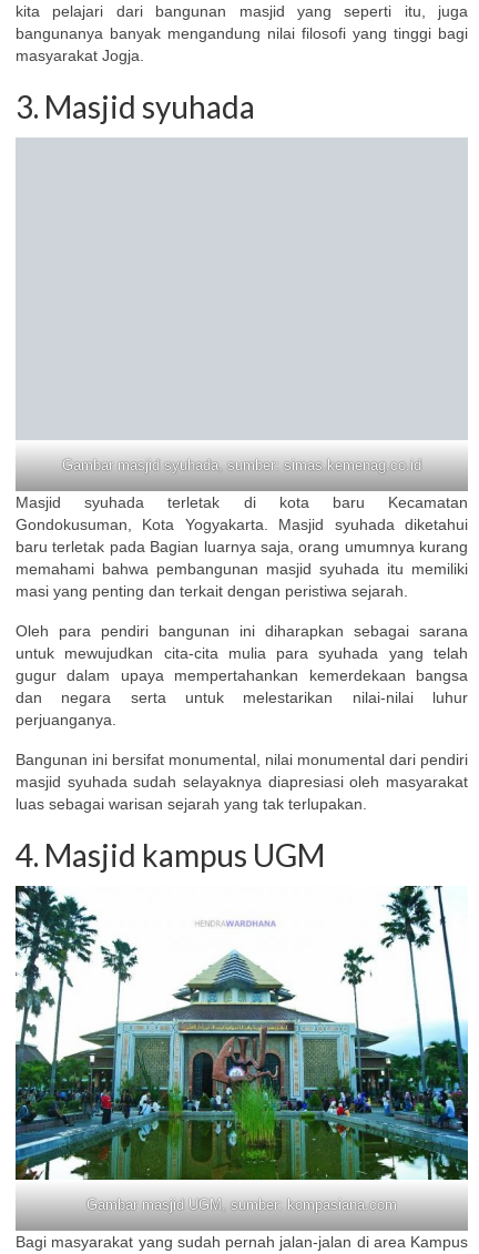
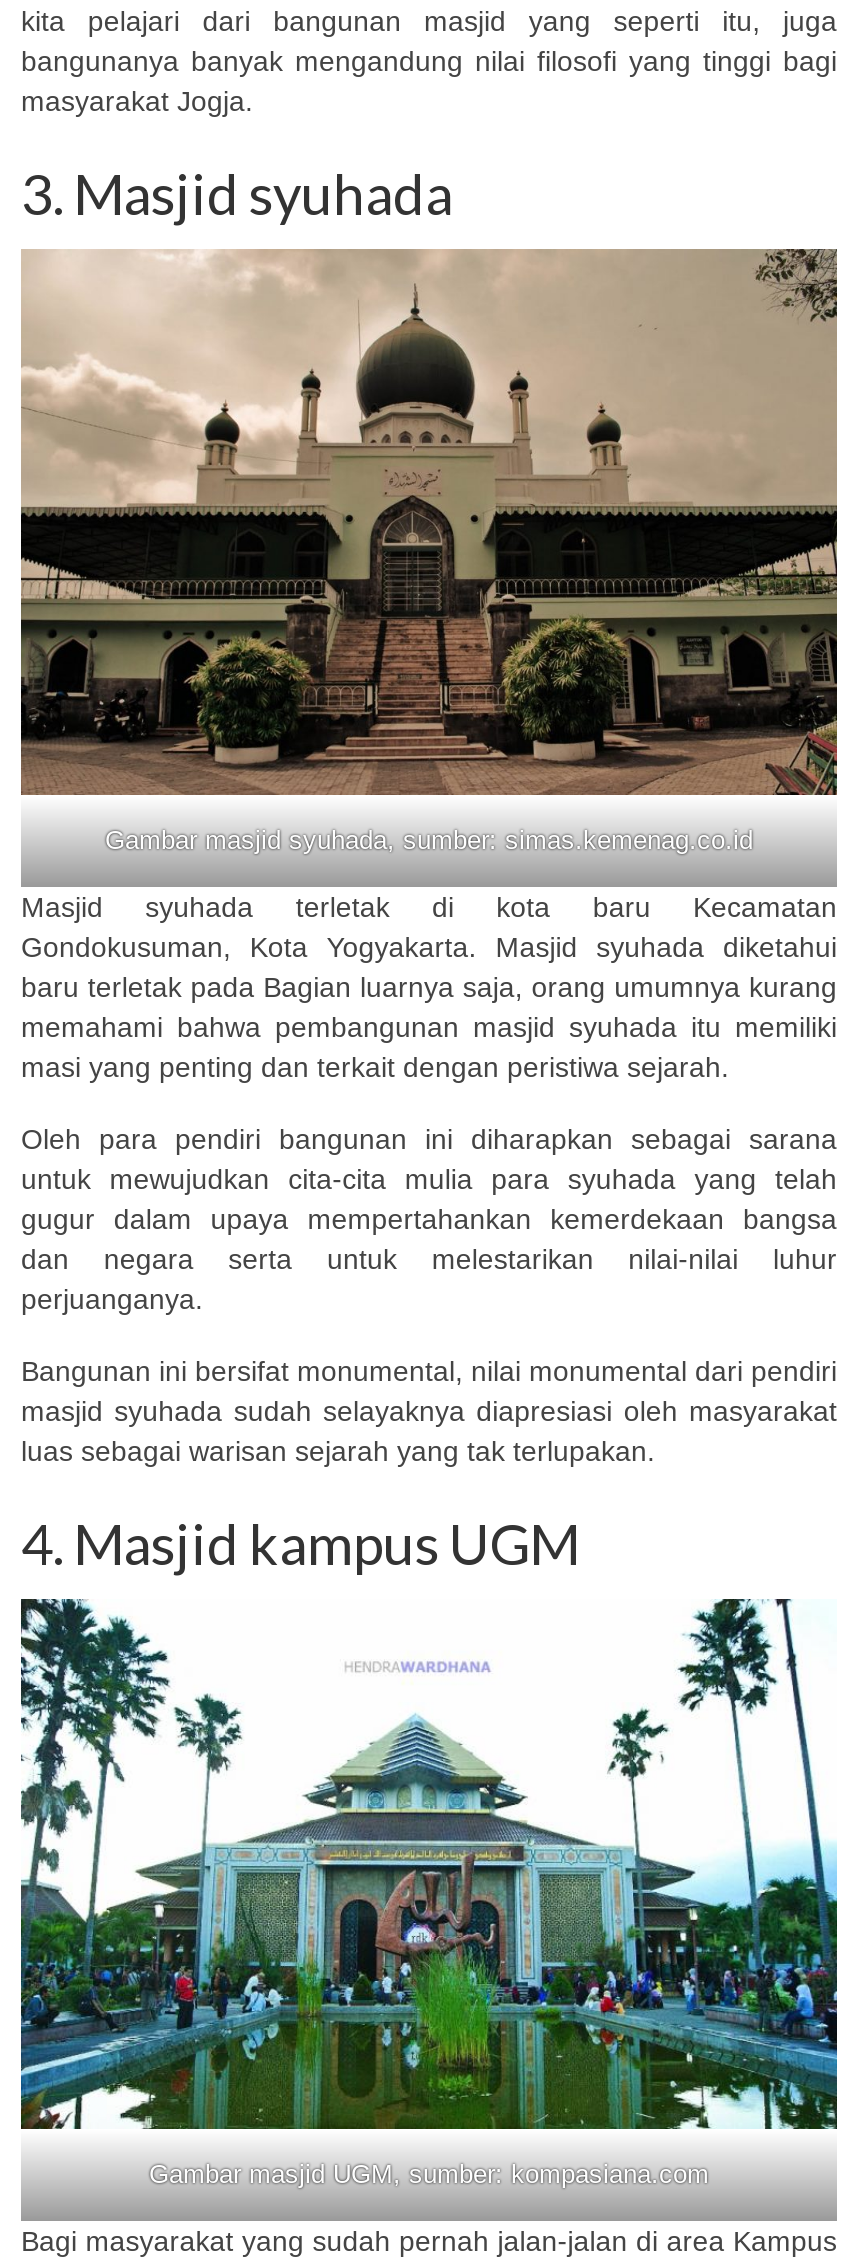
+ [image]
